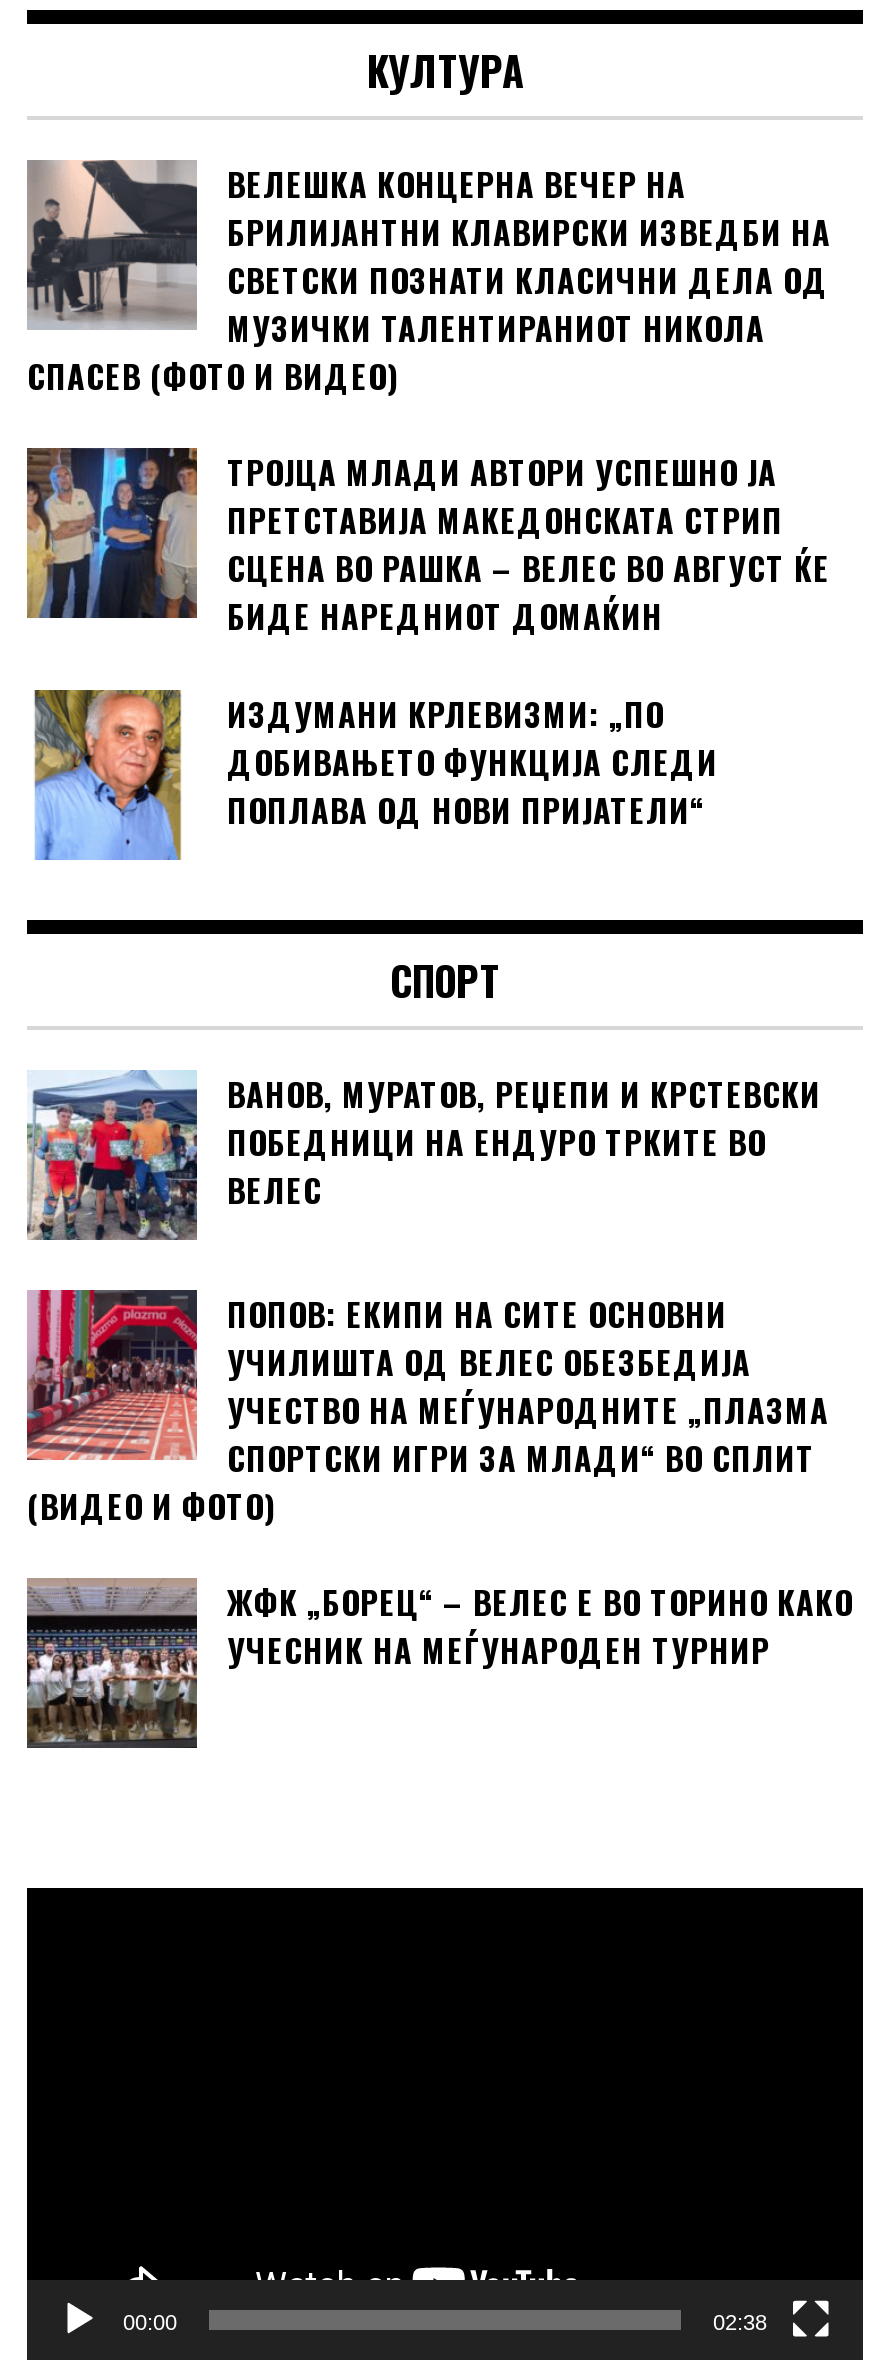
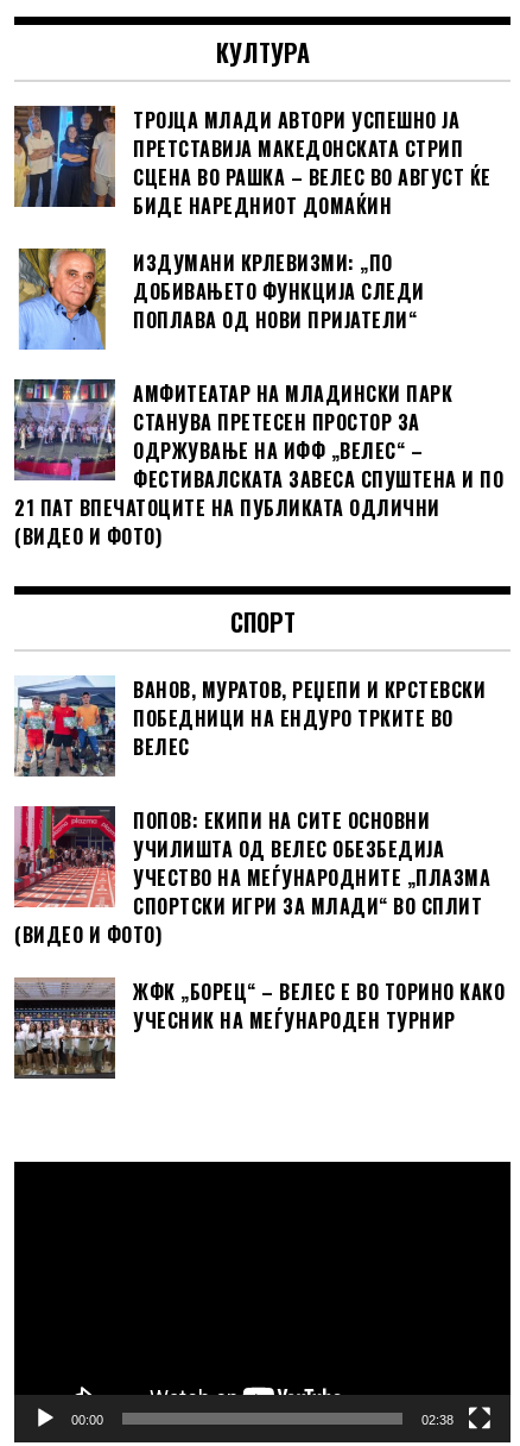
- [image]
- ВЕЛЕШКА КОНЦЕРНА ВЕЧЕР НА
- БРИЛИЈАНТНИ КЛАВИРСКИ ИЗВЕДБИ НА
- СВЕТСКИ ПОЗНАТИ КЛАСИЧНИ ДЕЛА ОД
- МУЗИЧКИ ТАЛЕНТИРАНИОТ НИКОЛА
- СПАСЕВ (ФОТО И ВИДЕО)

moved up: [image] | ТРОЈЦА МЛАДИ АВТОРИ УСПЕШНО ЈА | ПРЕТСТАВИЈА МАКЕДОНСКАТА СТРИП | СЦЕНА ВО РАШКА – ВЕЛЕС ВО АВГУСТ ЌЕ | БИДЕ НАРЕДНИОТ ДОМАЌИН | ИЗДУМАНИ КРЛЕВИЗМИ: „ПО | ДОБИВАЊЕТО ФУНКЦИЈА СЛЕДИ | ПОПЛАВА ОД НОВИ ПРИЈАТЕЛИ“

+ [image]
+ АМФИТЕАТАР НА МЛАДИНСКИ ПАРК
+ СТАНУВА ПРЕТЕСЕН ПРОСТОР ЗА
+ ОДРЖУВАЊЕ НА ИФФ „ВЕЛЕС“ –
+ ФЕСТИВАЛСКАТА ЗАВЕСА СПУШТЕНА И ПО
+ 21 ПАТ ВПЕЧАТОЦИТЕ НА ПУБЛИКАТА ОДЛИЧНИ
+ (ВИДЕО И ФОТО)
